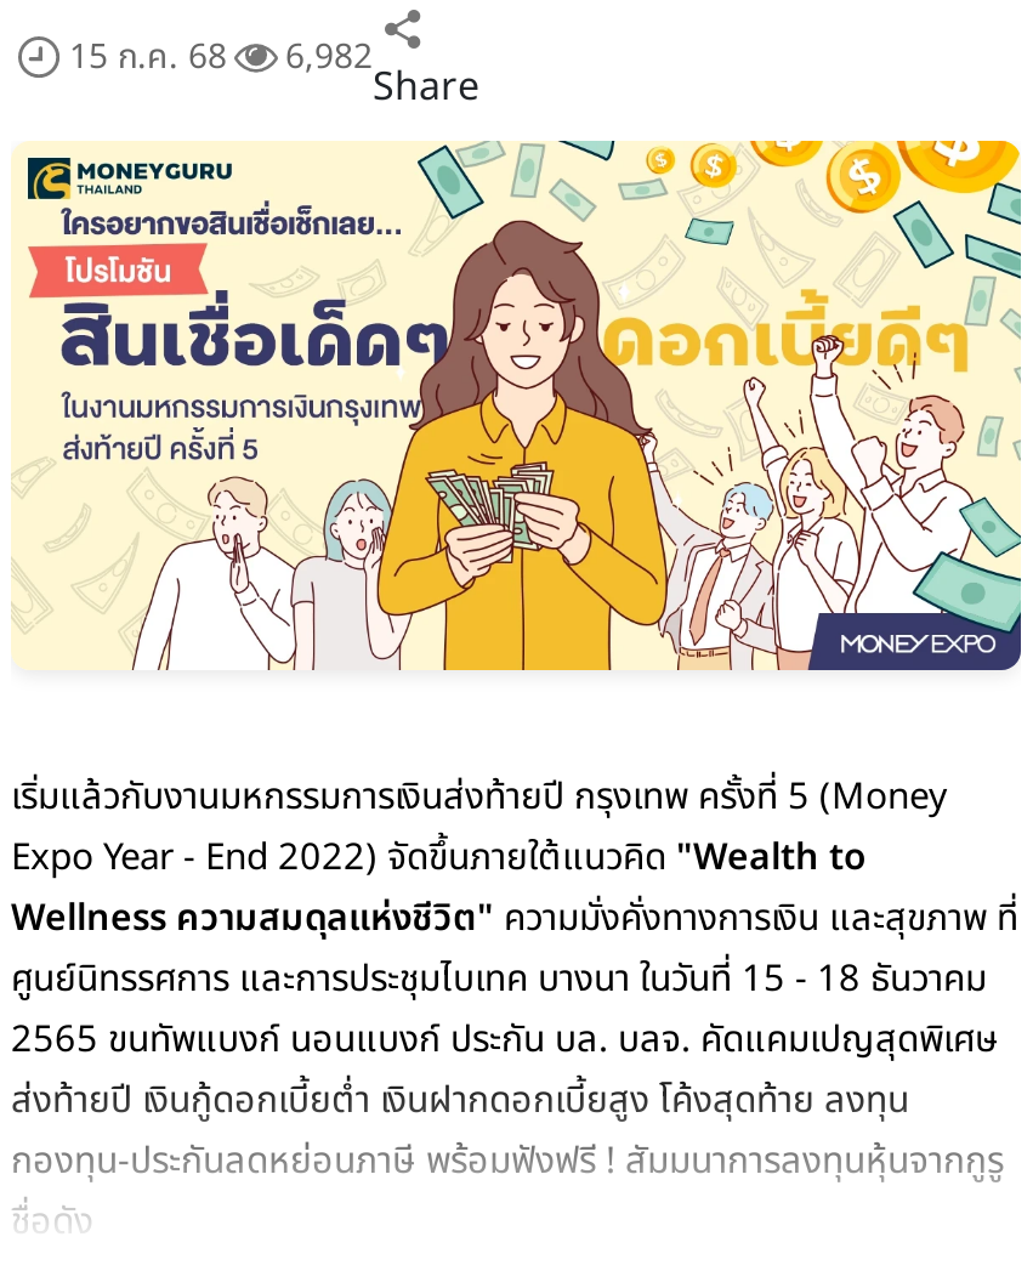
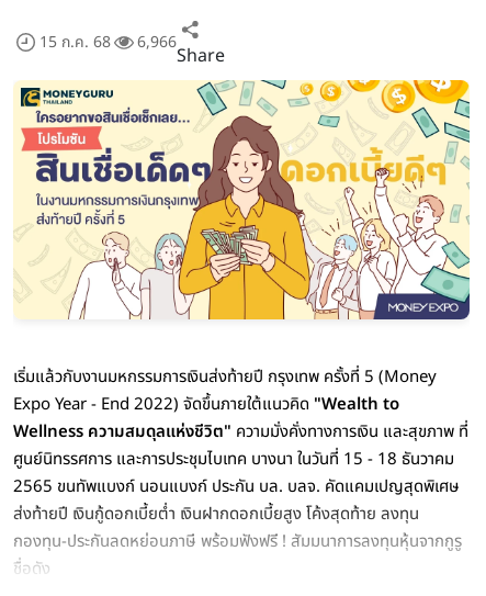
- 15 ก.ค. 68 6,982Share
+ 15 ก.ค. 68 6,966Share
